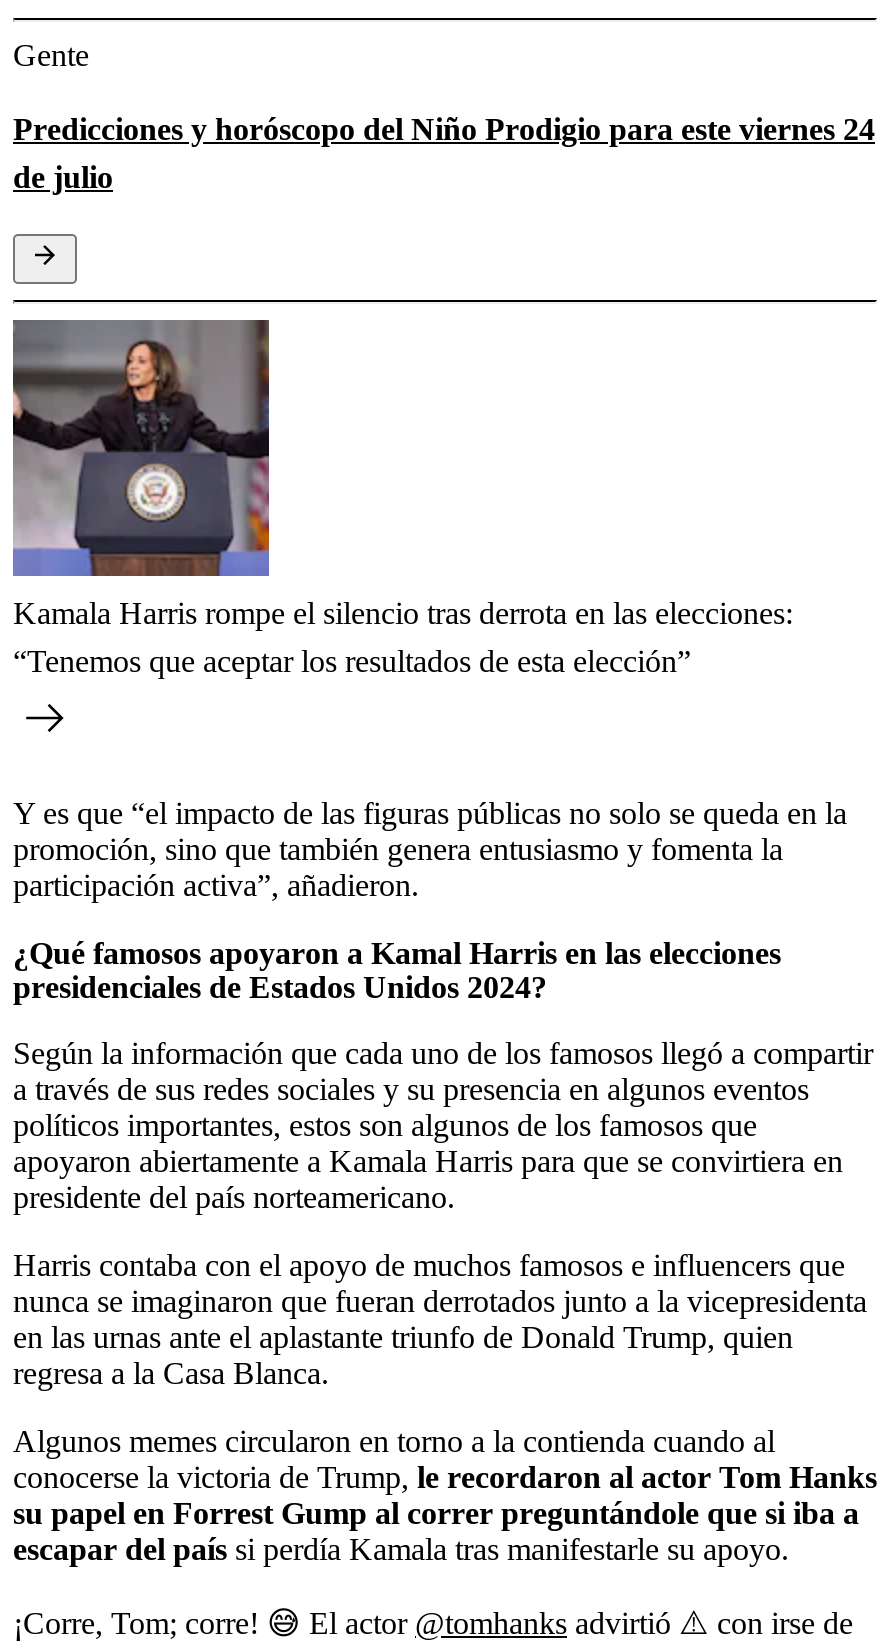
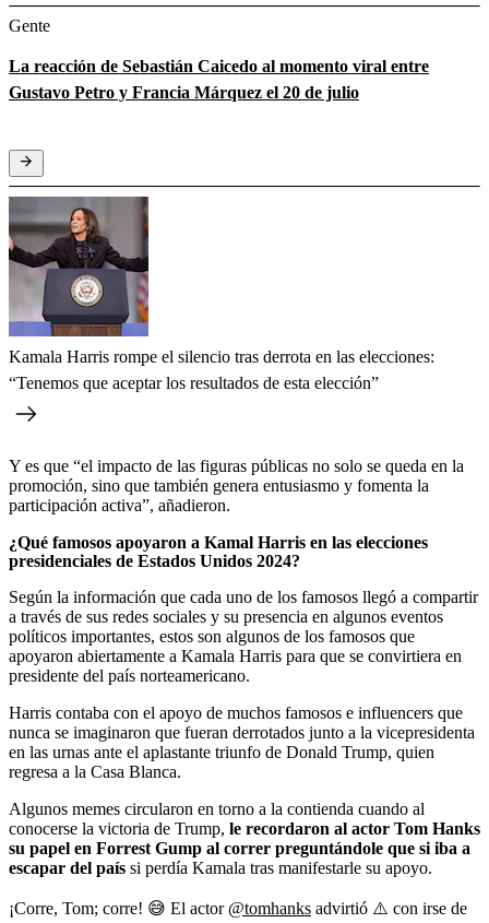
- Predicciones y horóscopo del Niño Prodigio para este viernes 24
- de julio
+ La reacción de Sebastián Caicedo al momento viral entre
+ Gustavo Petro y Francia Márquez el 20 de julio
